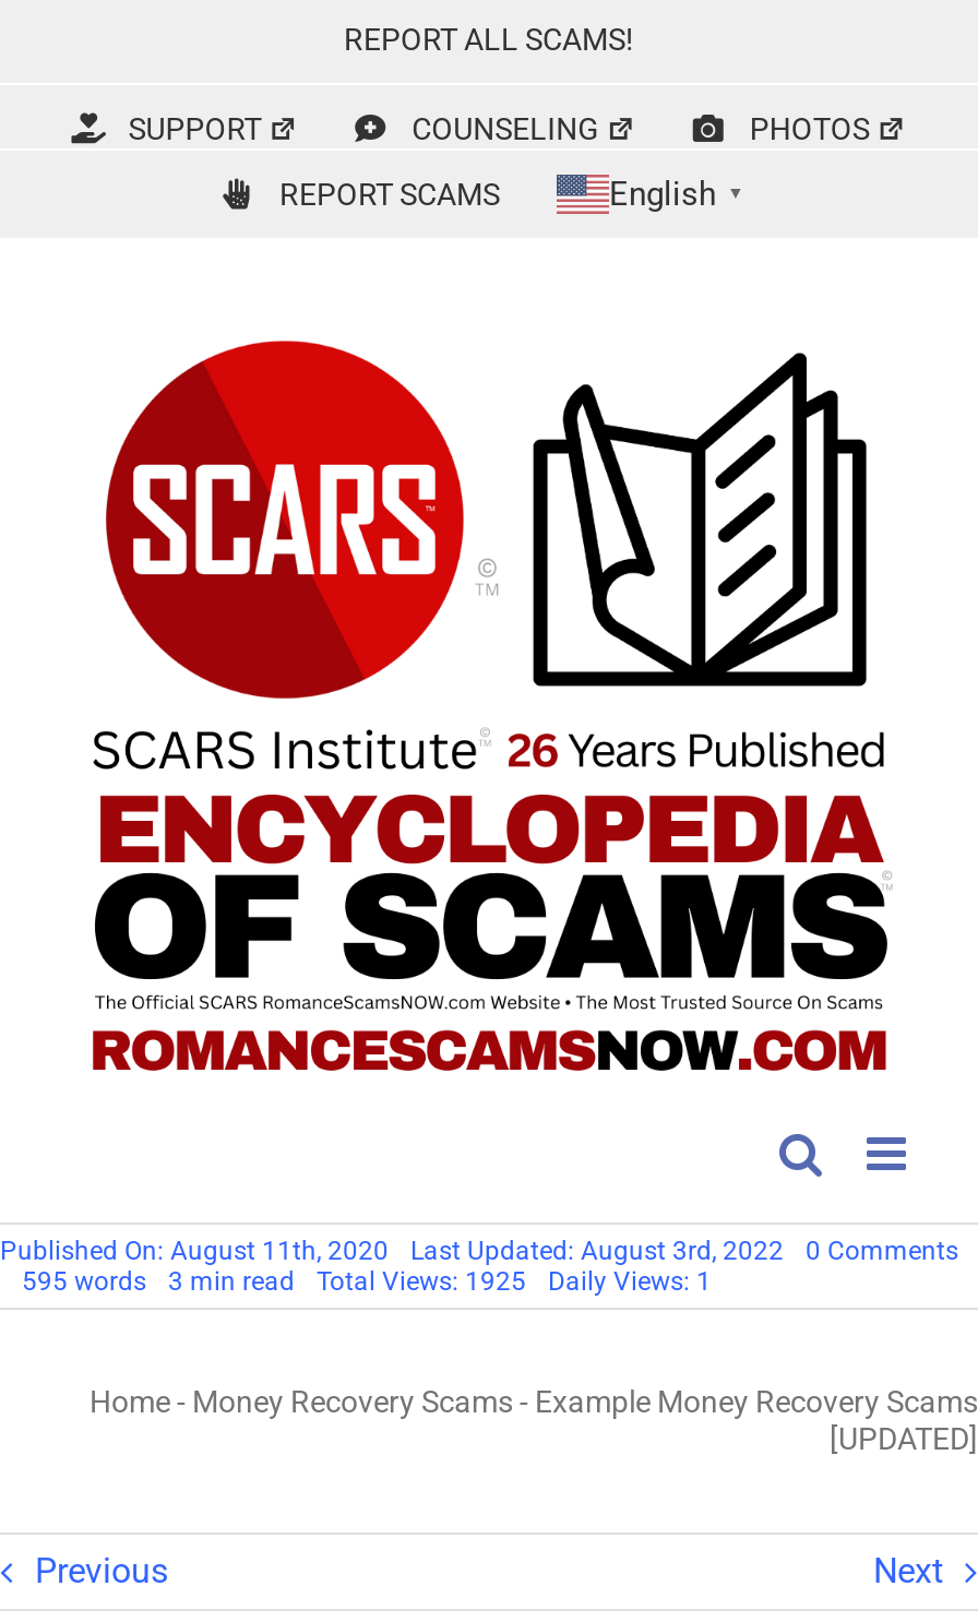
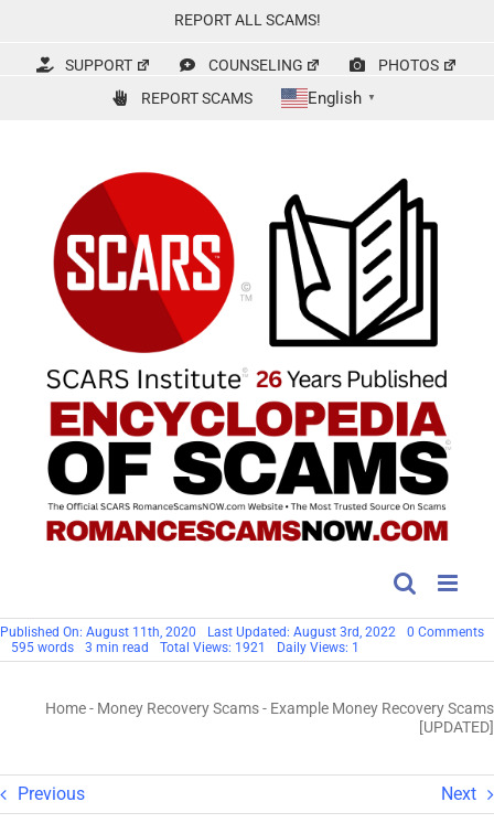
- 595 words 3 min read Total Views: 1925 Daily Views: 1
+ 595 words 3 min read Total Views: 1921 Daily Views: 1
